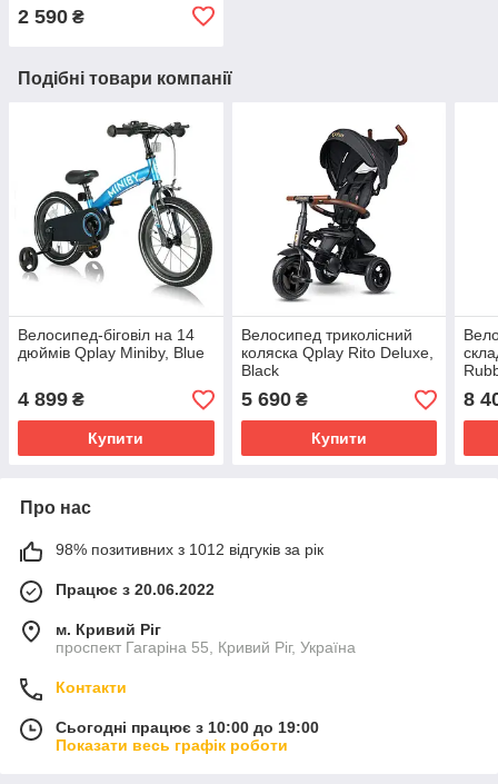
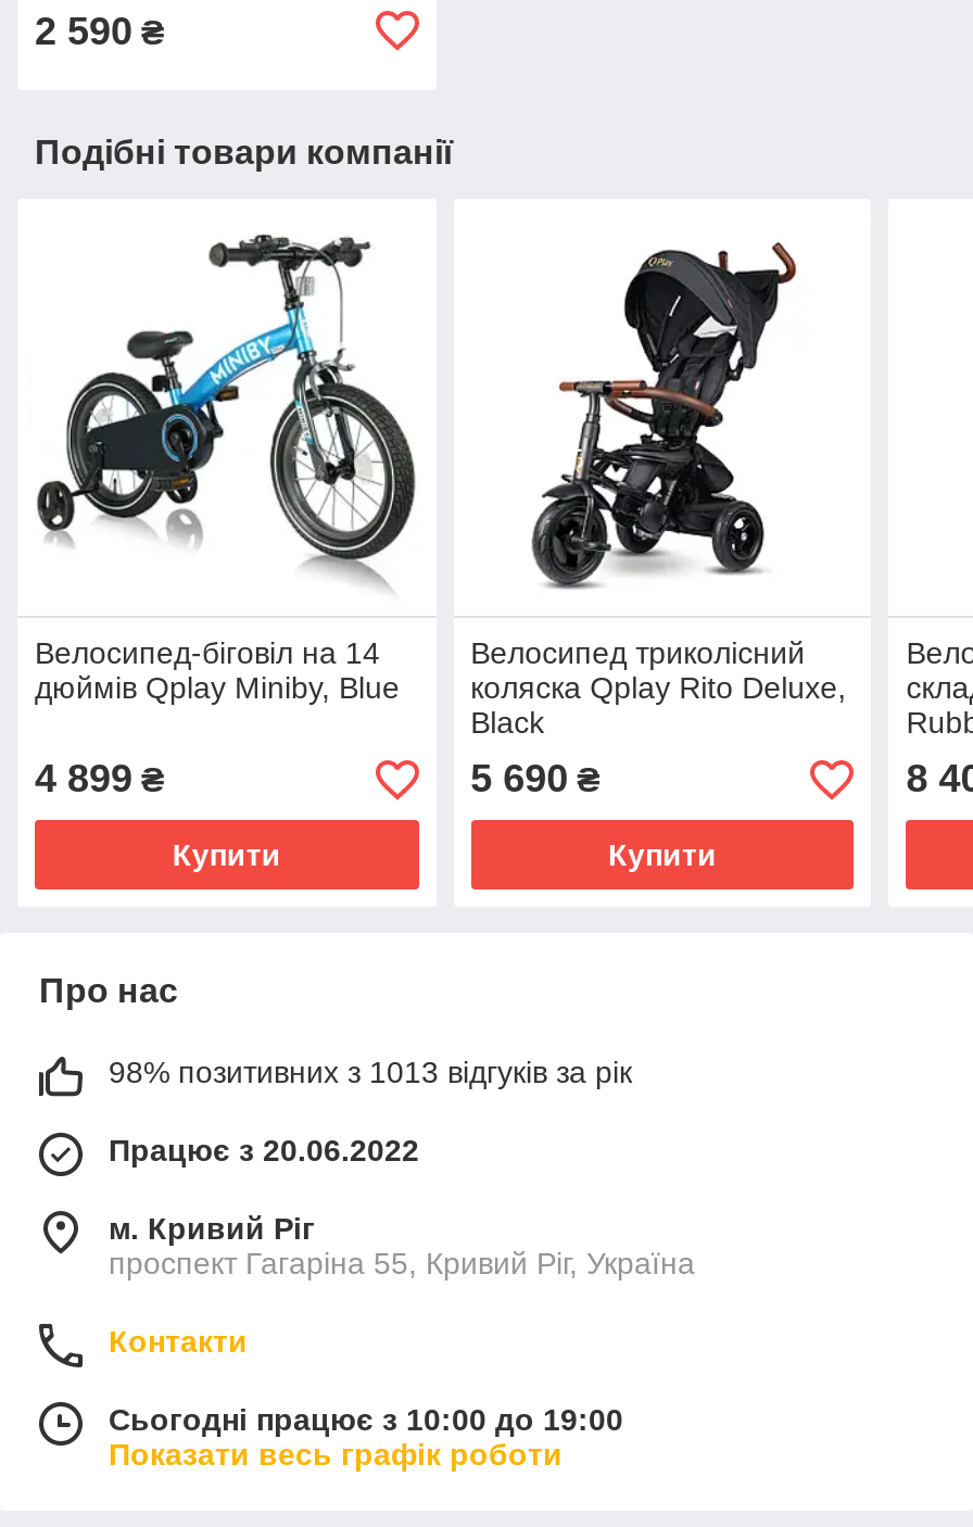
- 98% позитивних з 1012 відгуків за рік
+ 98% позитивних з 1013 відгуків за рік
